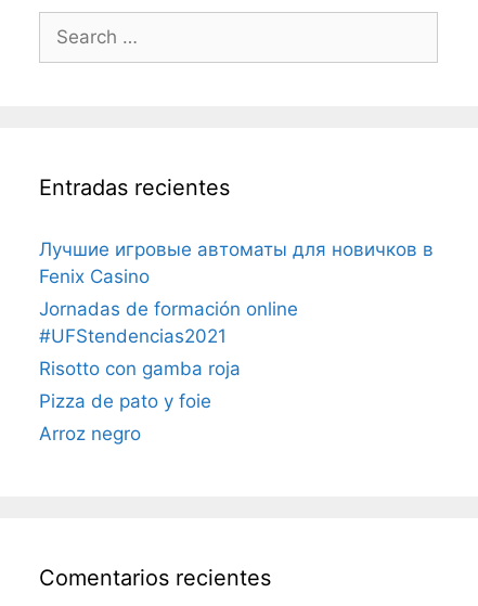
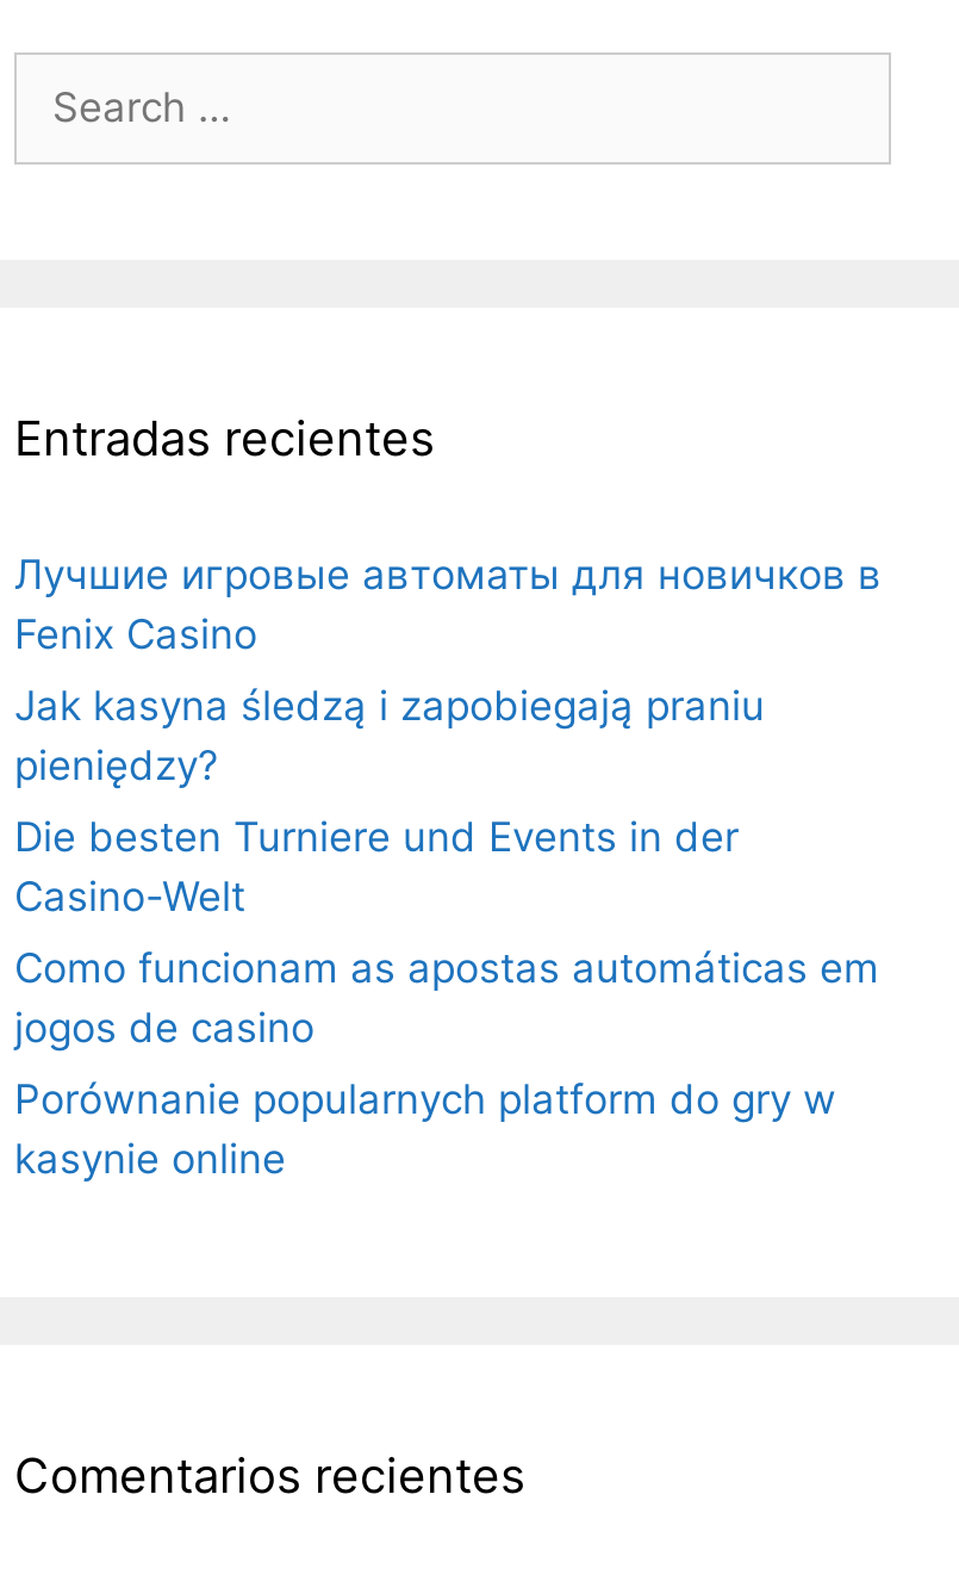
- Jornadas de formación online
- #UFStendencias2021
+ Jak kasyna śledzą i zapobiegają praniu
+ pieniędzy?

- Risotto con gamba roja
+ Die besten Turniere und Events in der
+ Casino-Welt

- Pizza de pato y foie
+ Como funcionam as apostas automáticas em
+ jogos de casino

- Arroz negro
+ Porównanie popularnych platform do gry w
+ kasynie online
